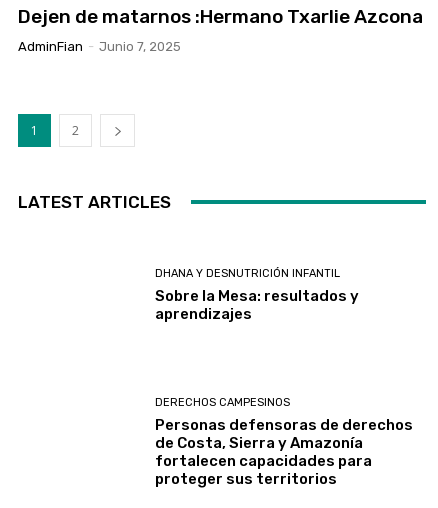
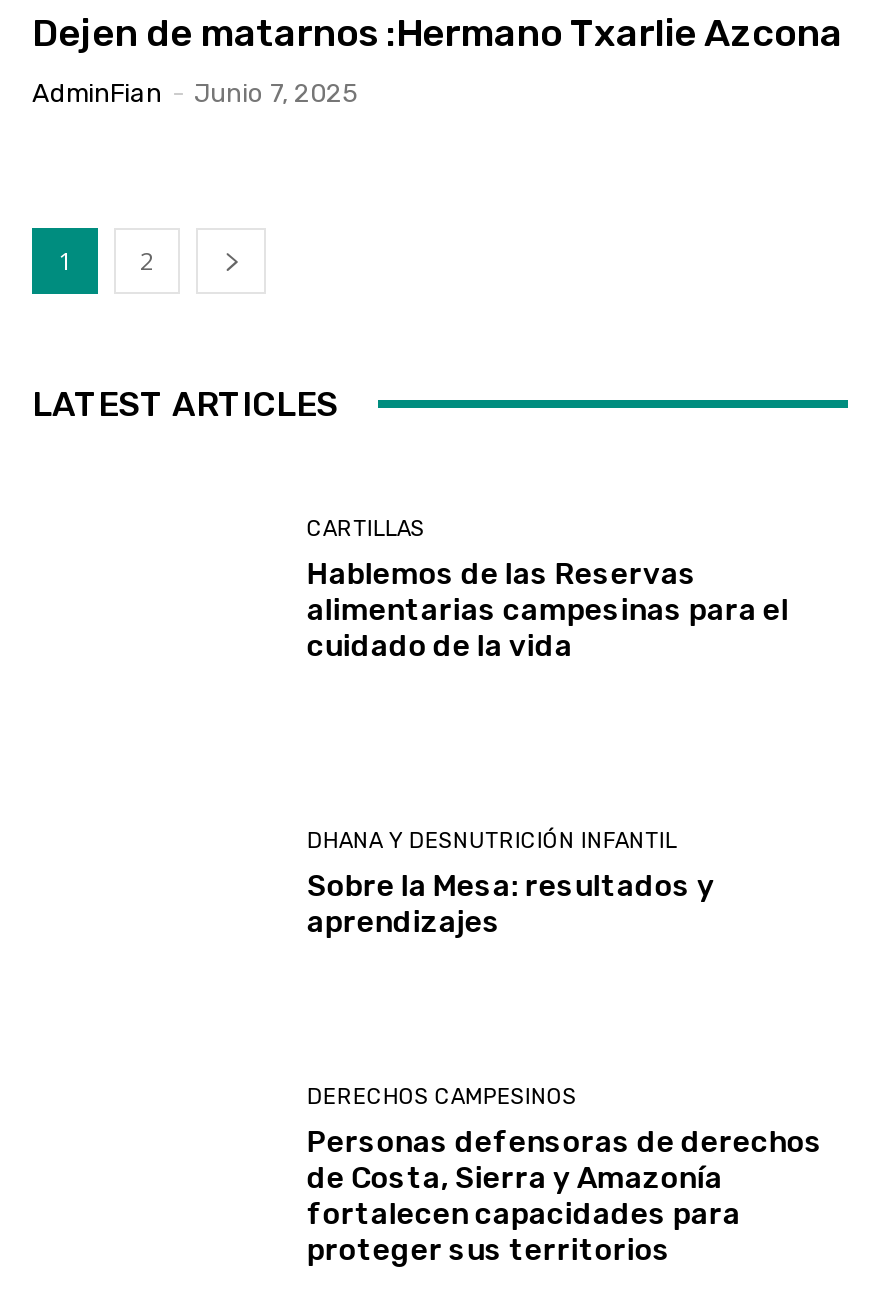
+ CARTILLAS
+ Hablemos de las Reservas
+ alimentarias campesinas para el
+ cuidado de la vida
